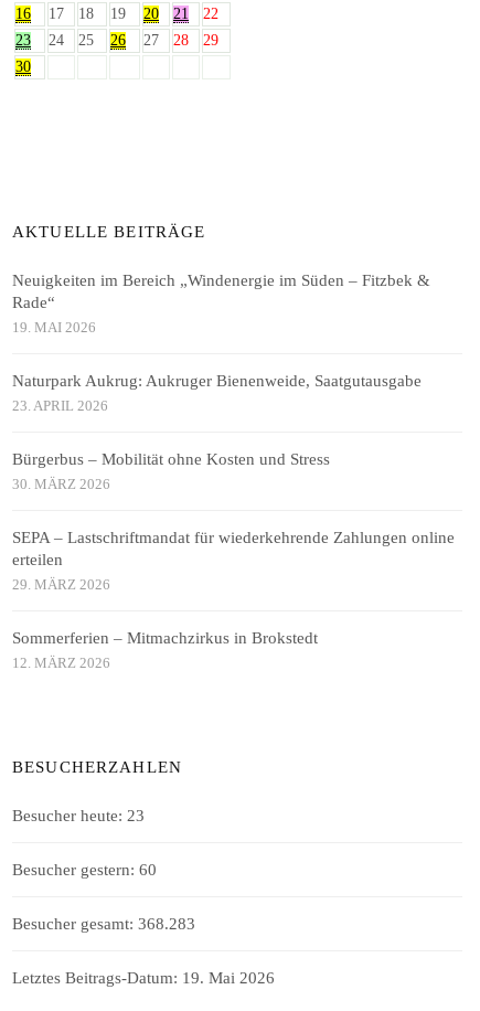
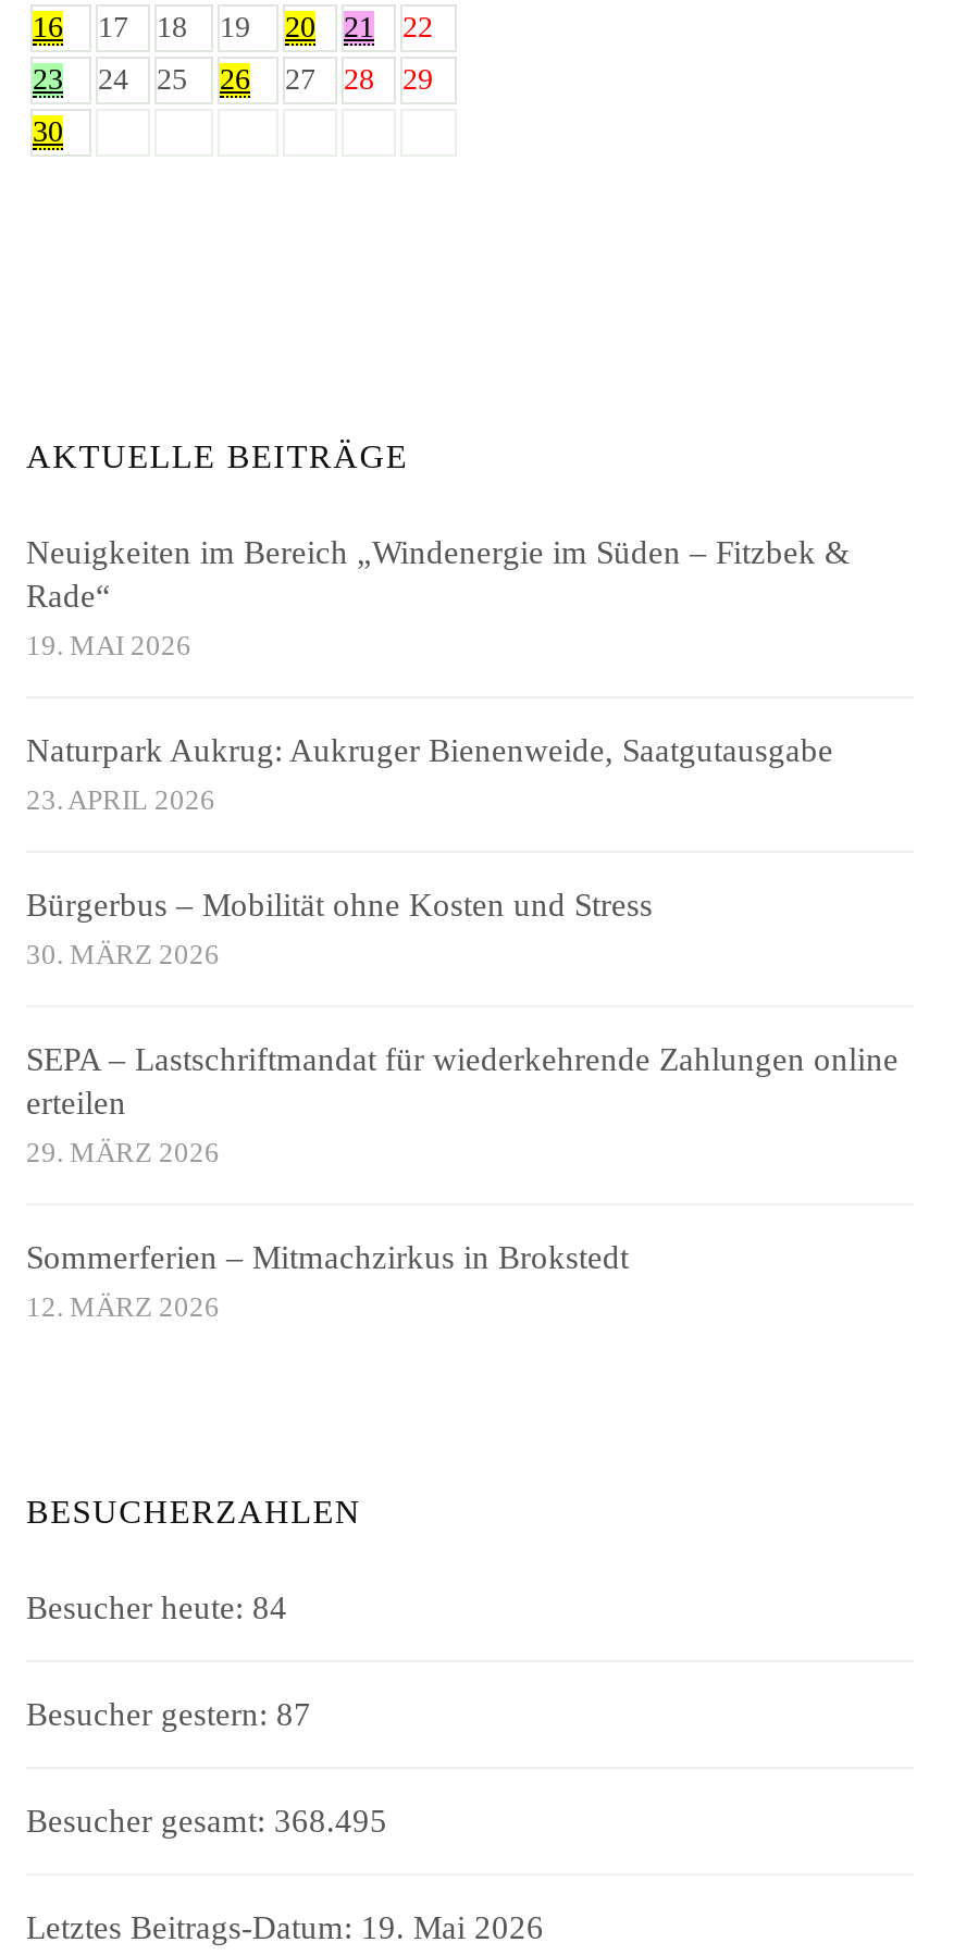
- Besucher heute: 23
+ Besucher heute: 84

- Besucher gestern: 60
+ Besucher gestern: 87

- Besucher gesamt: 368.283
+ Besucher gesamt: 368.495
